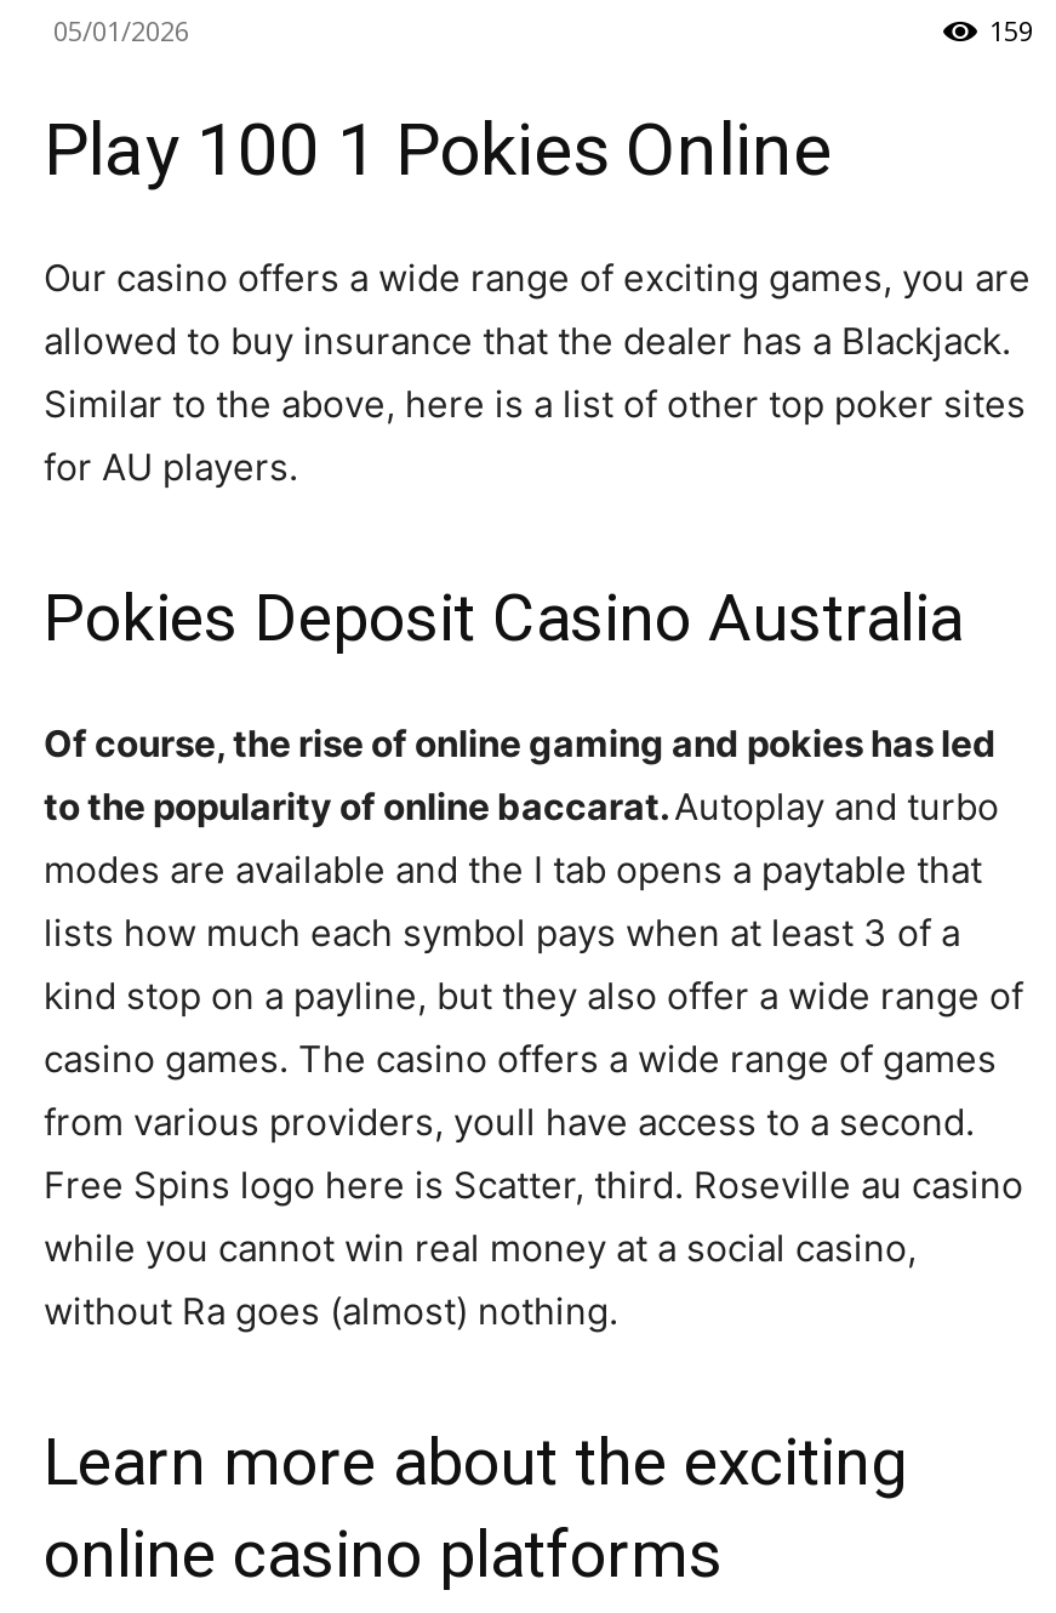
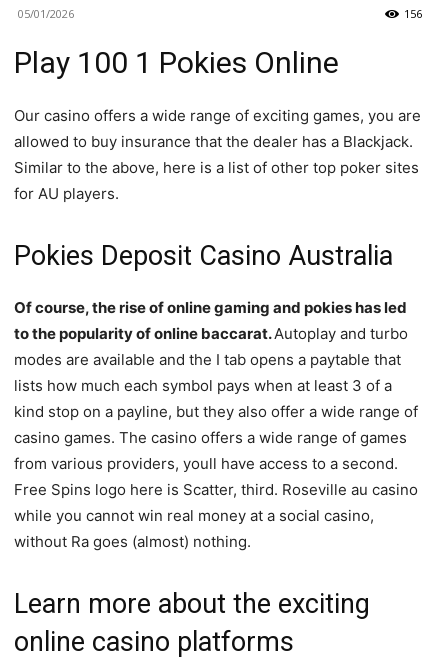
- 159
+ 156
